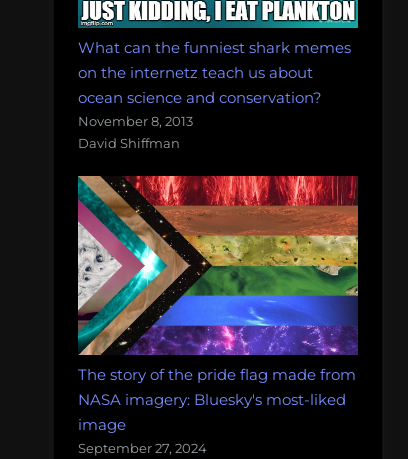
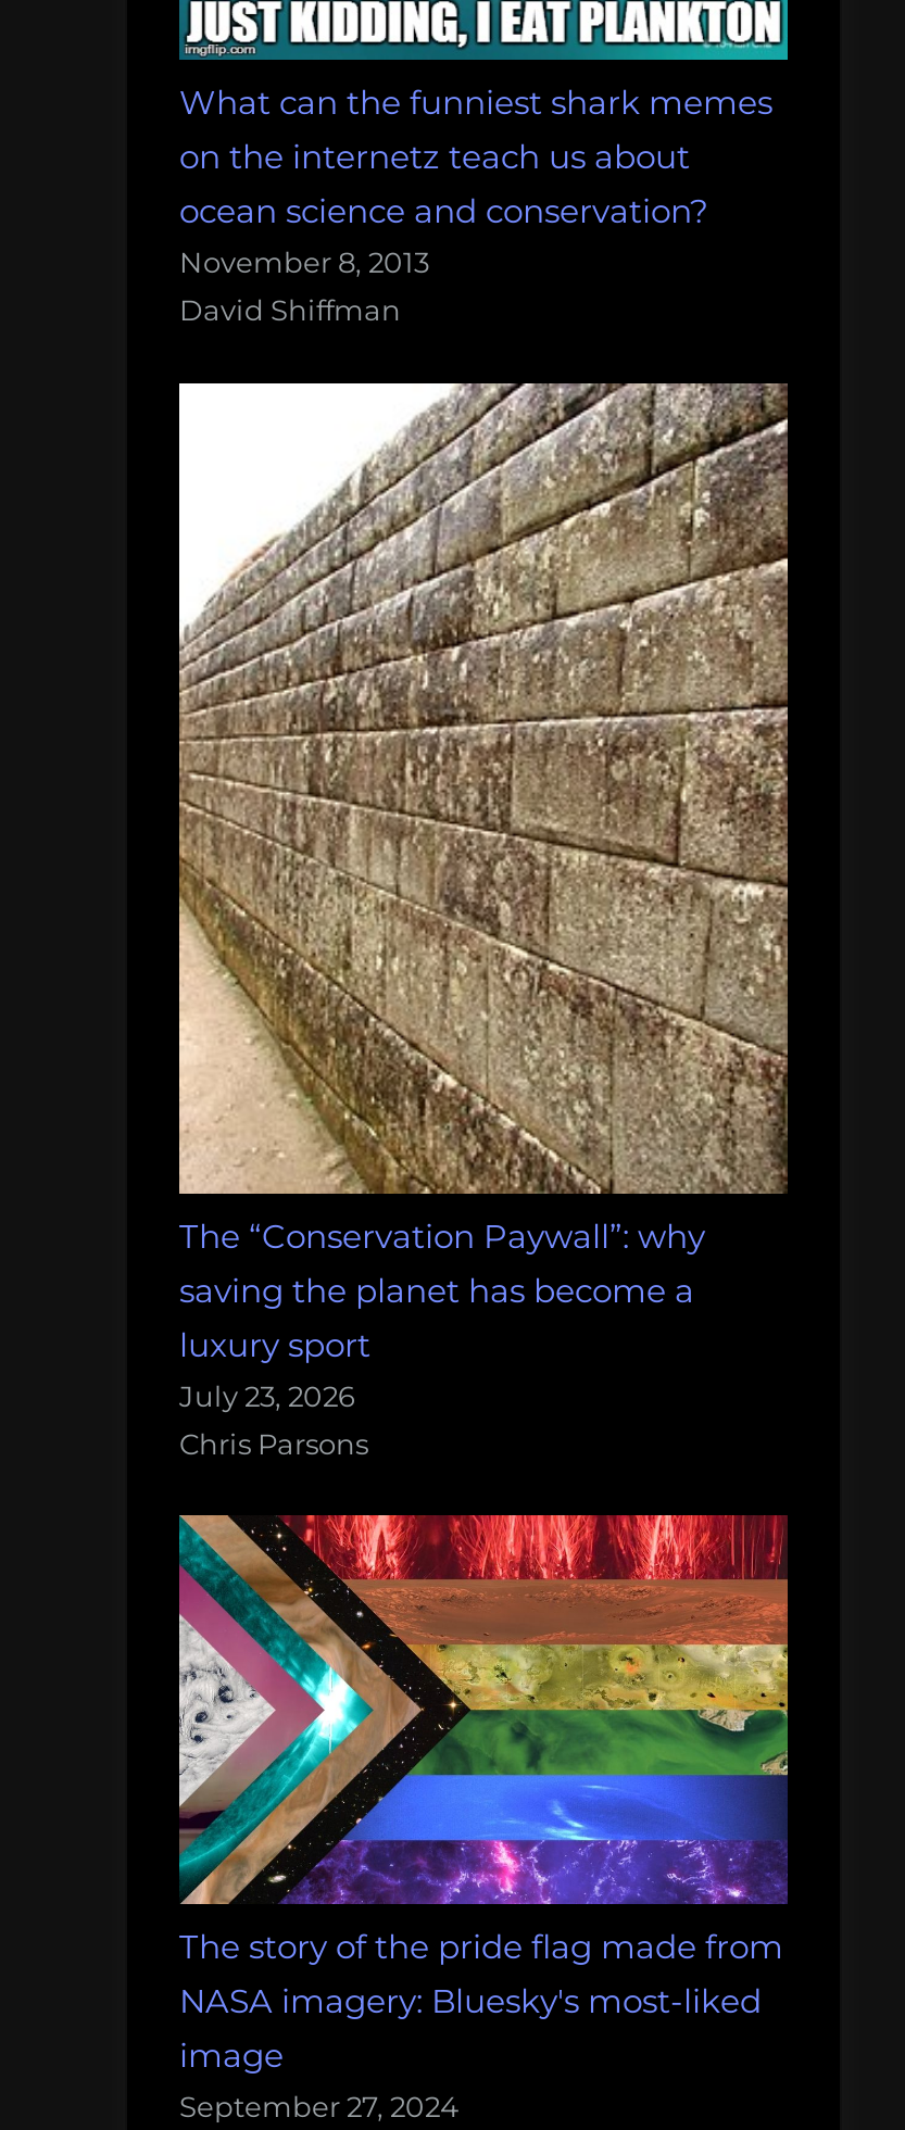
+ [image]
+ The “Conservation Paywall”: why
+ saving the planet has become a
+ luxury sport
+ July 23, 2026
+ Chris Parsons
